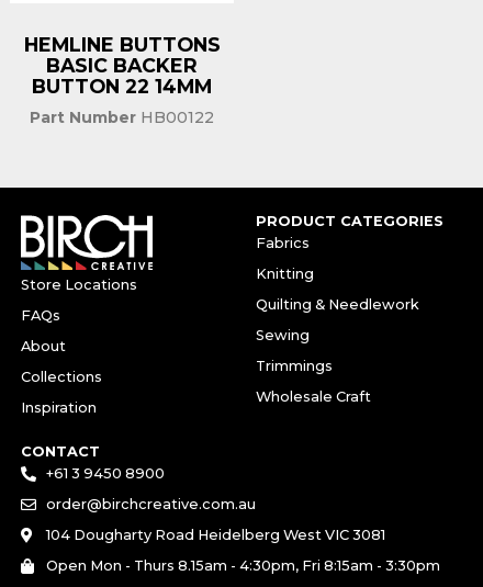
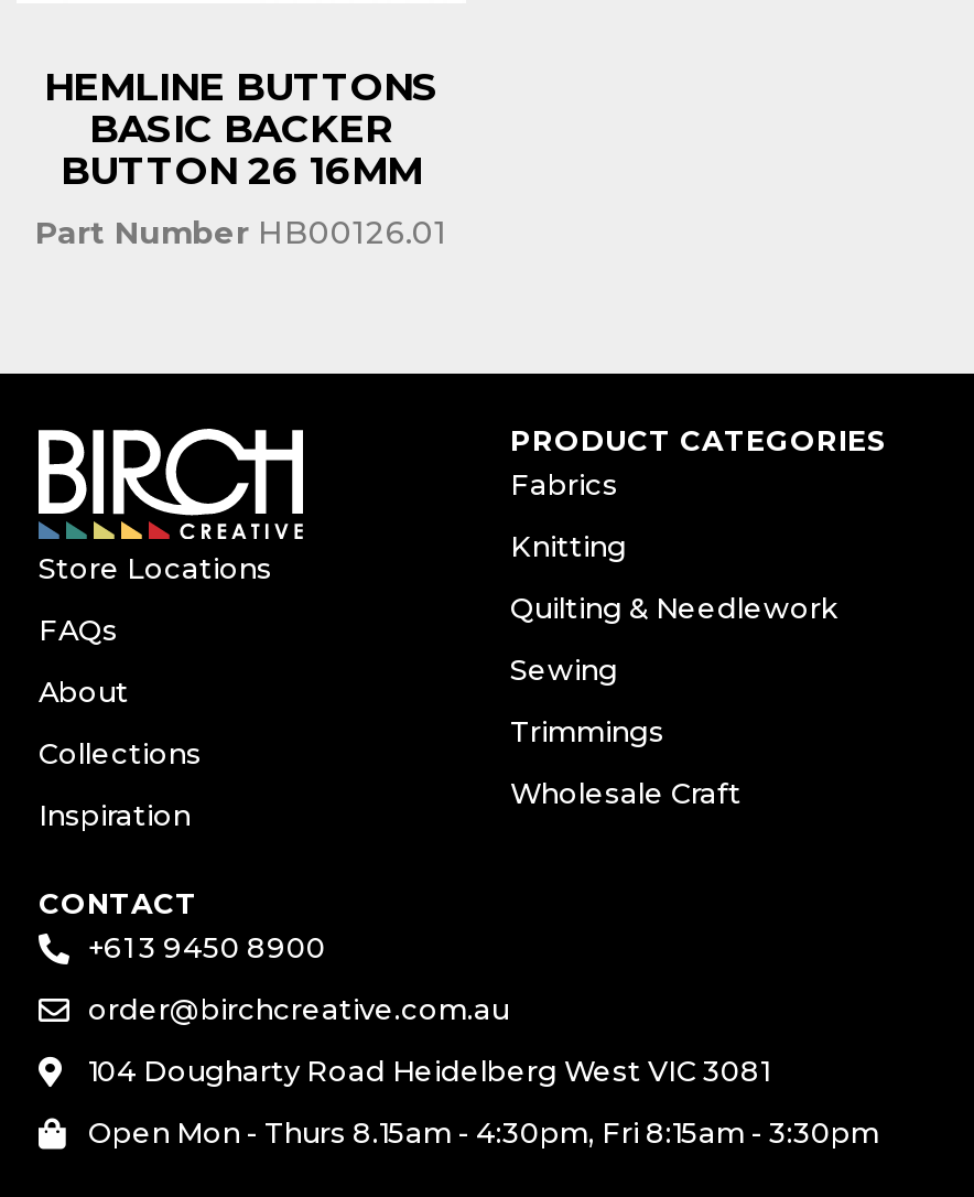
- BUTTON 22 14MM
+ BUTTON 26 16MM

- Part Number HB00122
+ Part Number HB00126.01
